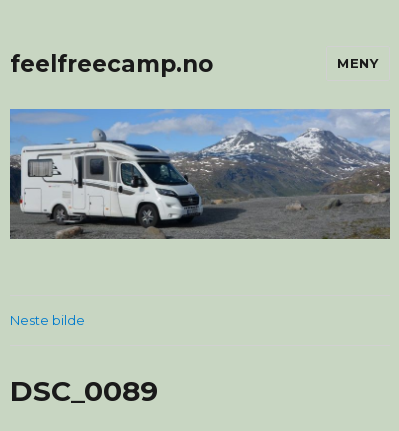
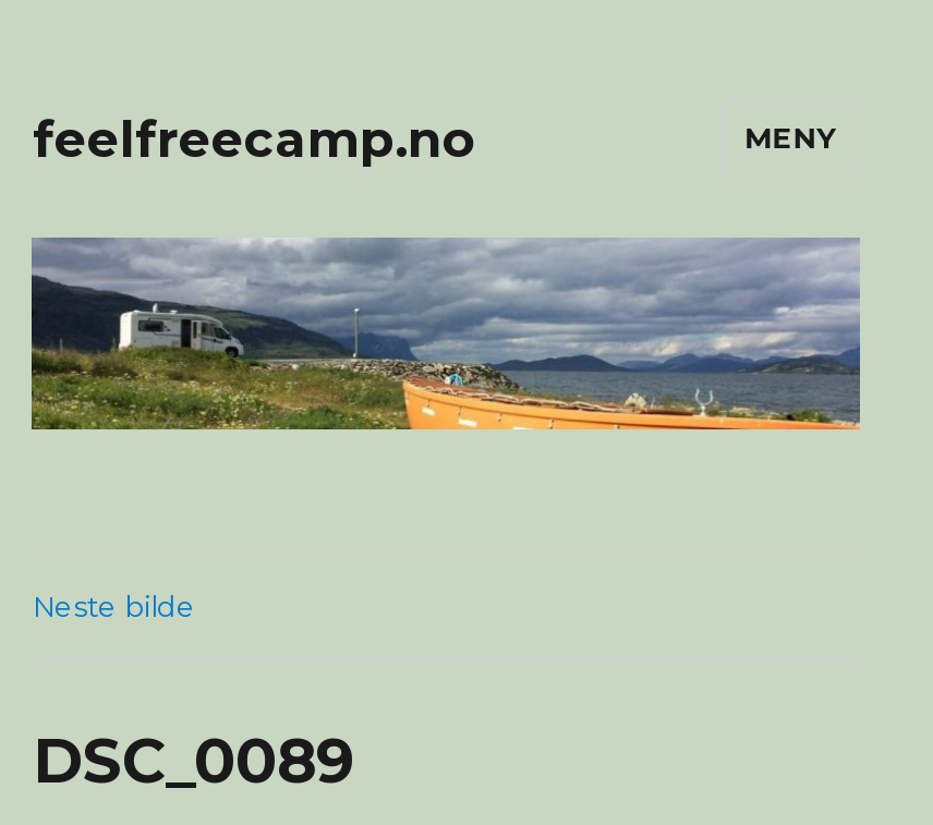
- [image]
+ [image]
